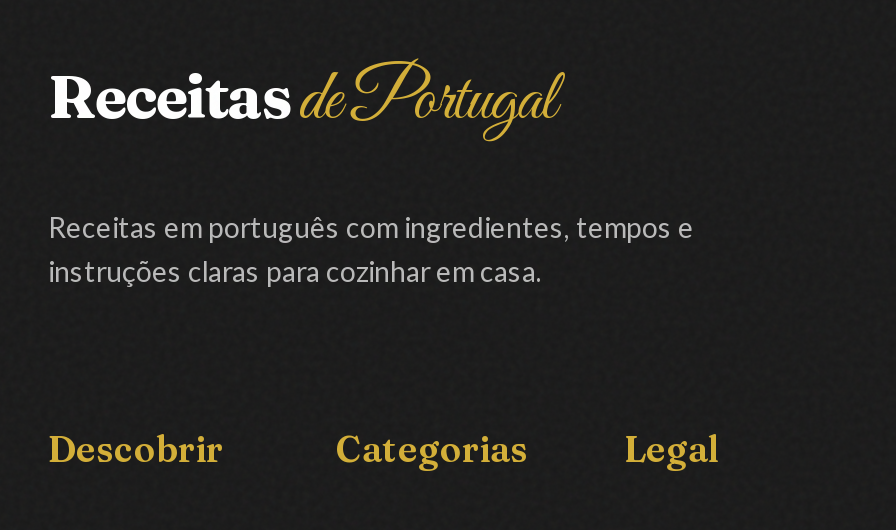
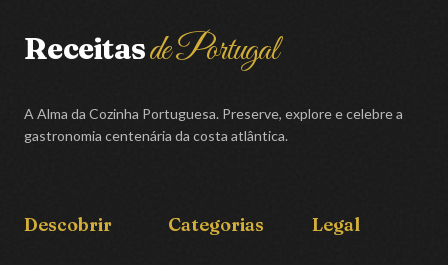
- Receitas em português com ingredientes, tempos e
- instruções claras para cozinhar em casa.
+ A Alma da Cozinha Portuguesa. Preserve, explore e celebre a
+ gastronomia centenária da costa atlântica.
